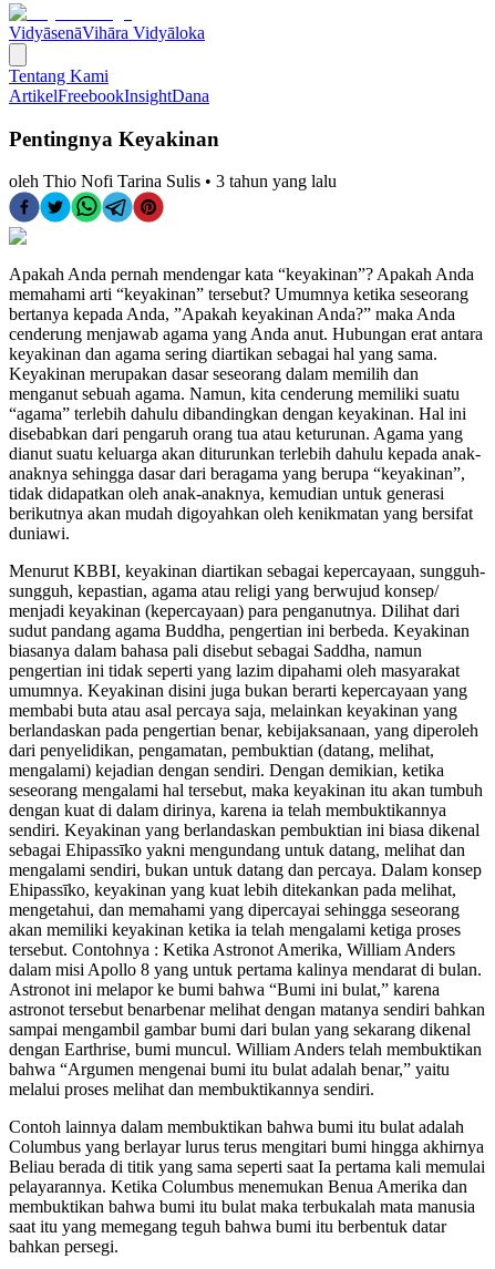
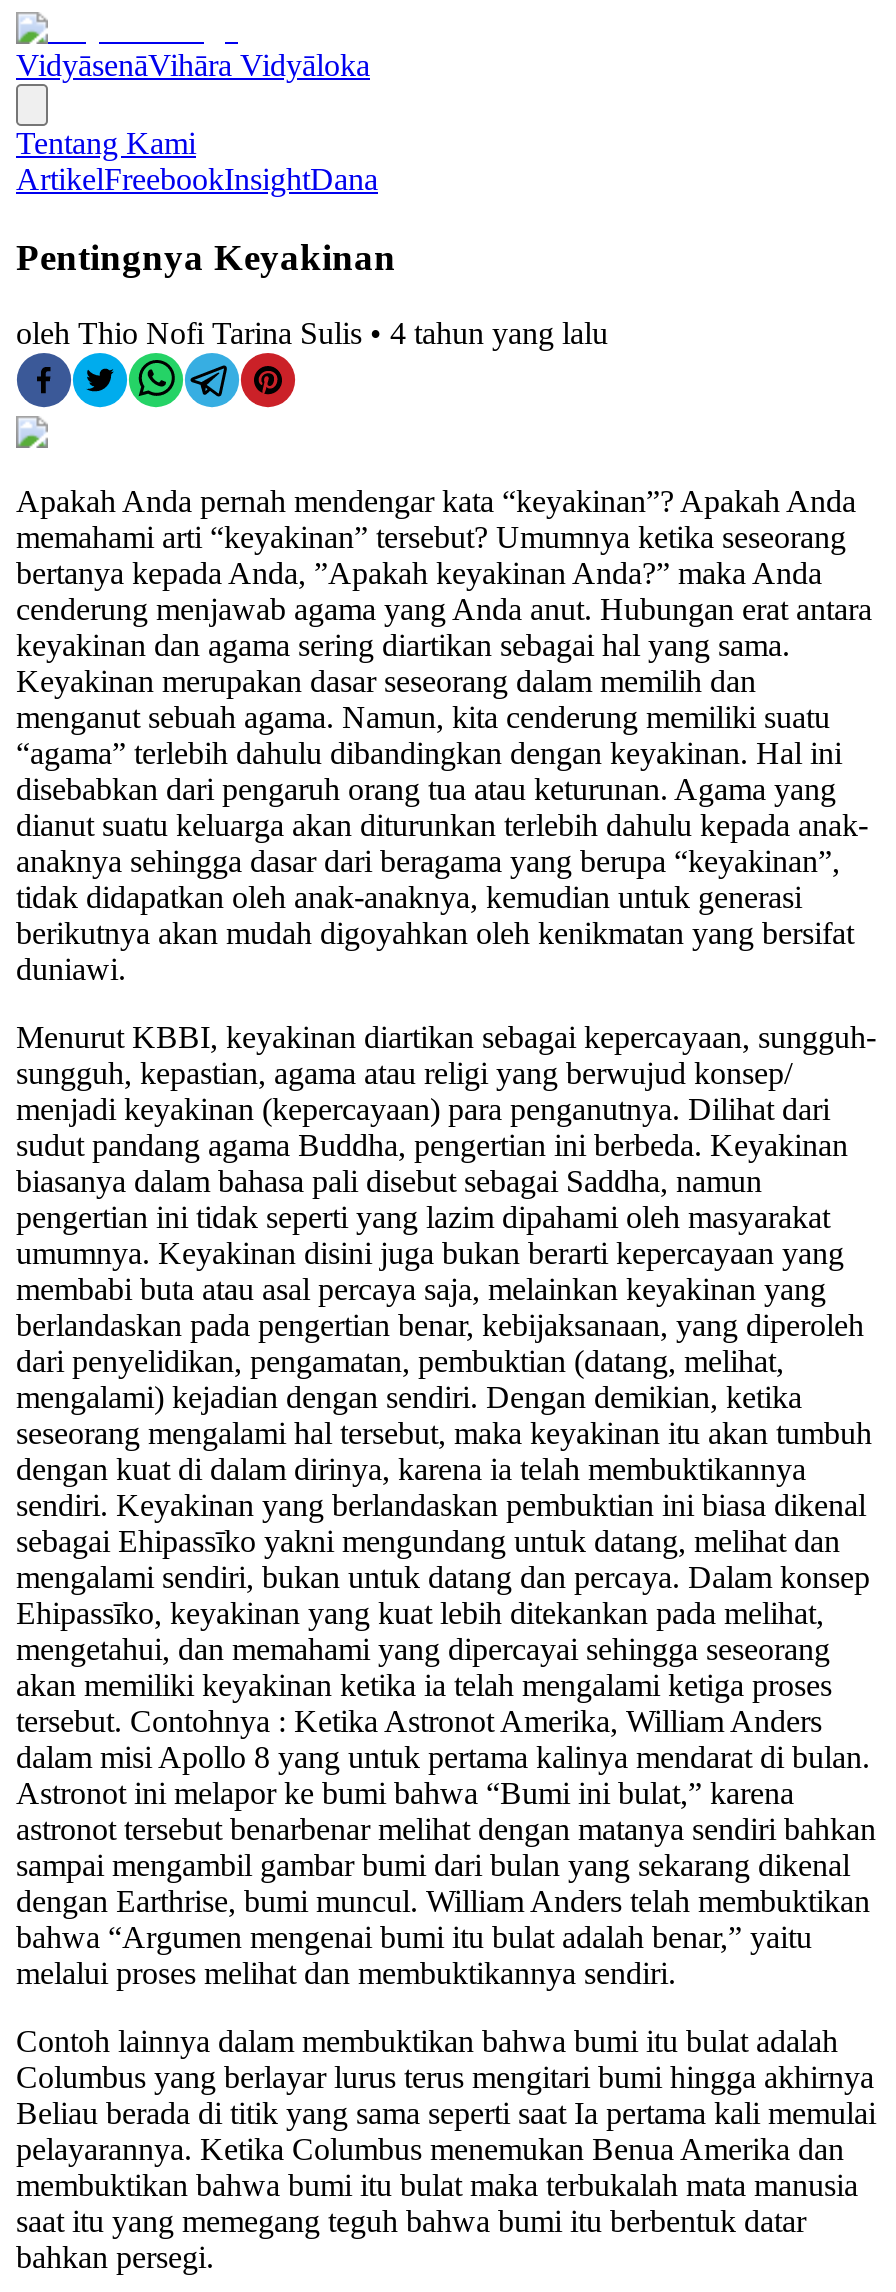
- oleh Thio Nofi Tarina Sulis • 3 tahun yang lalu
+ oleh Thio Nofi Tarina Sulis • 4 tahun yang lalu
